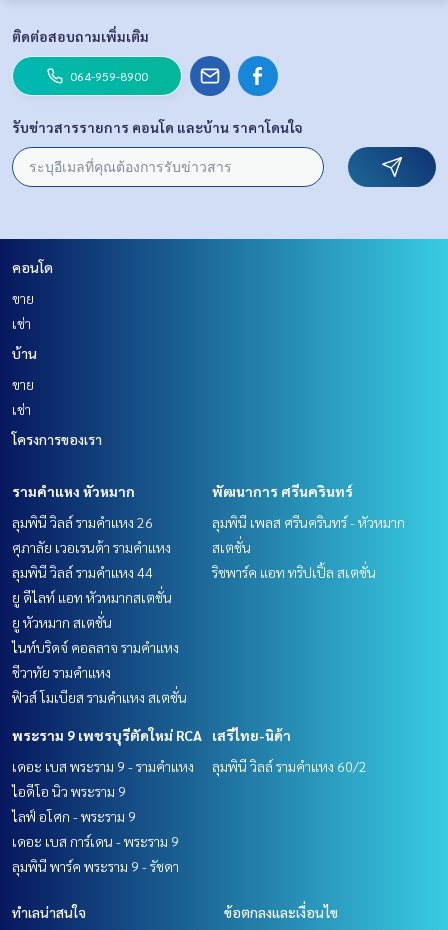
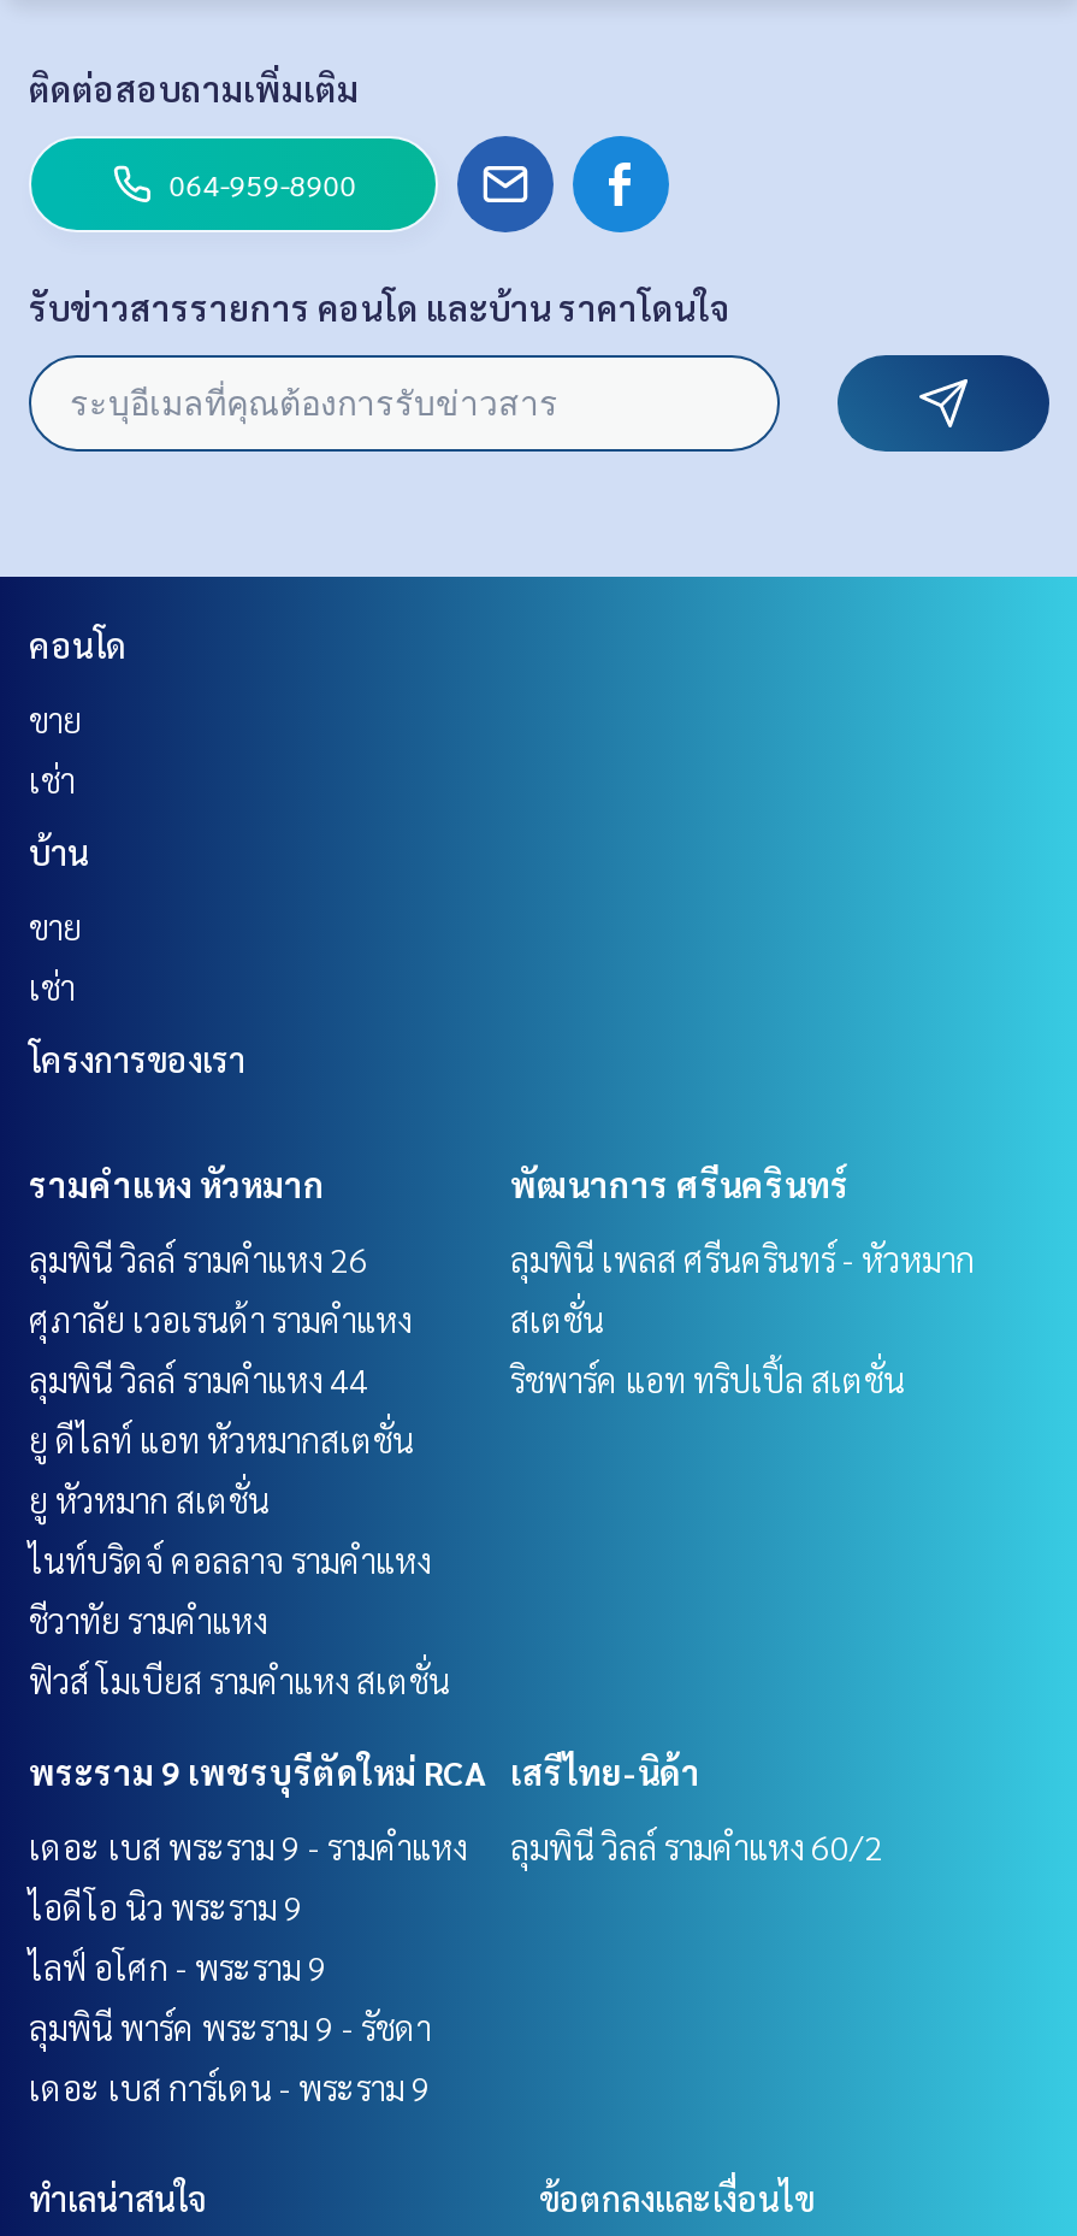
moved down: เดอะ เบส การ์เดน - พระราม 9

moved up: ลุมพินี พาร์ค พระราม 9 - รัชดา
